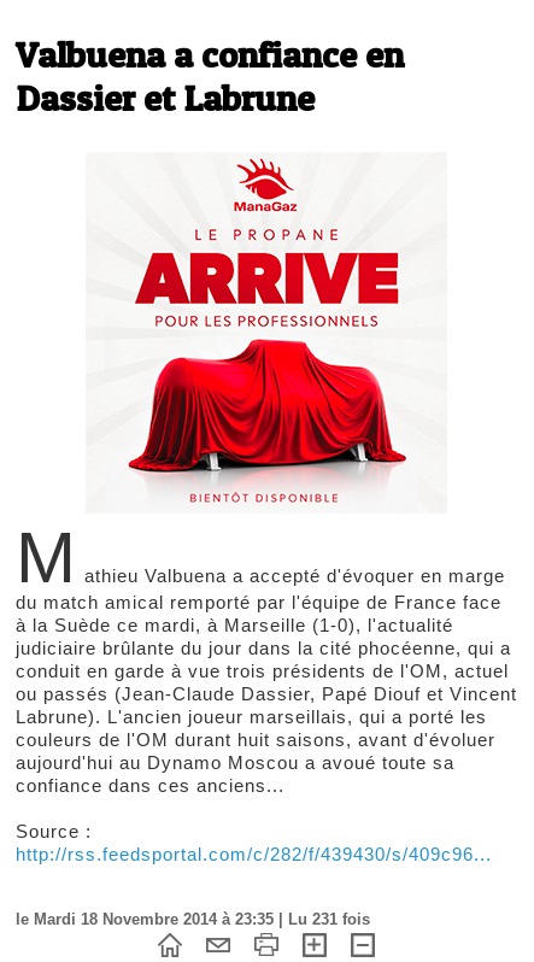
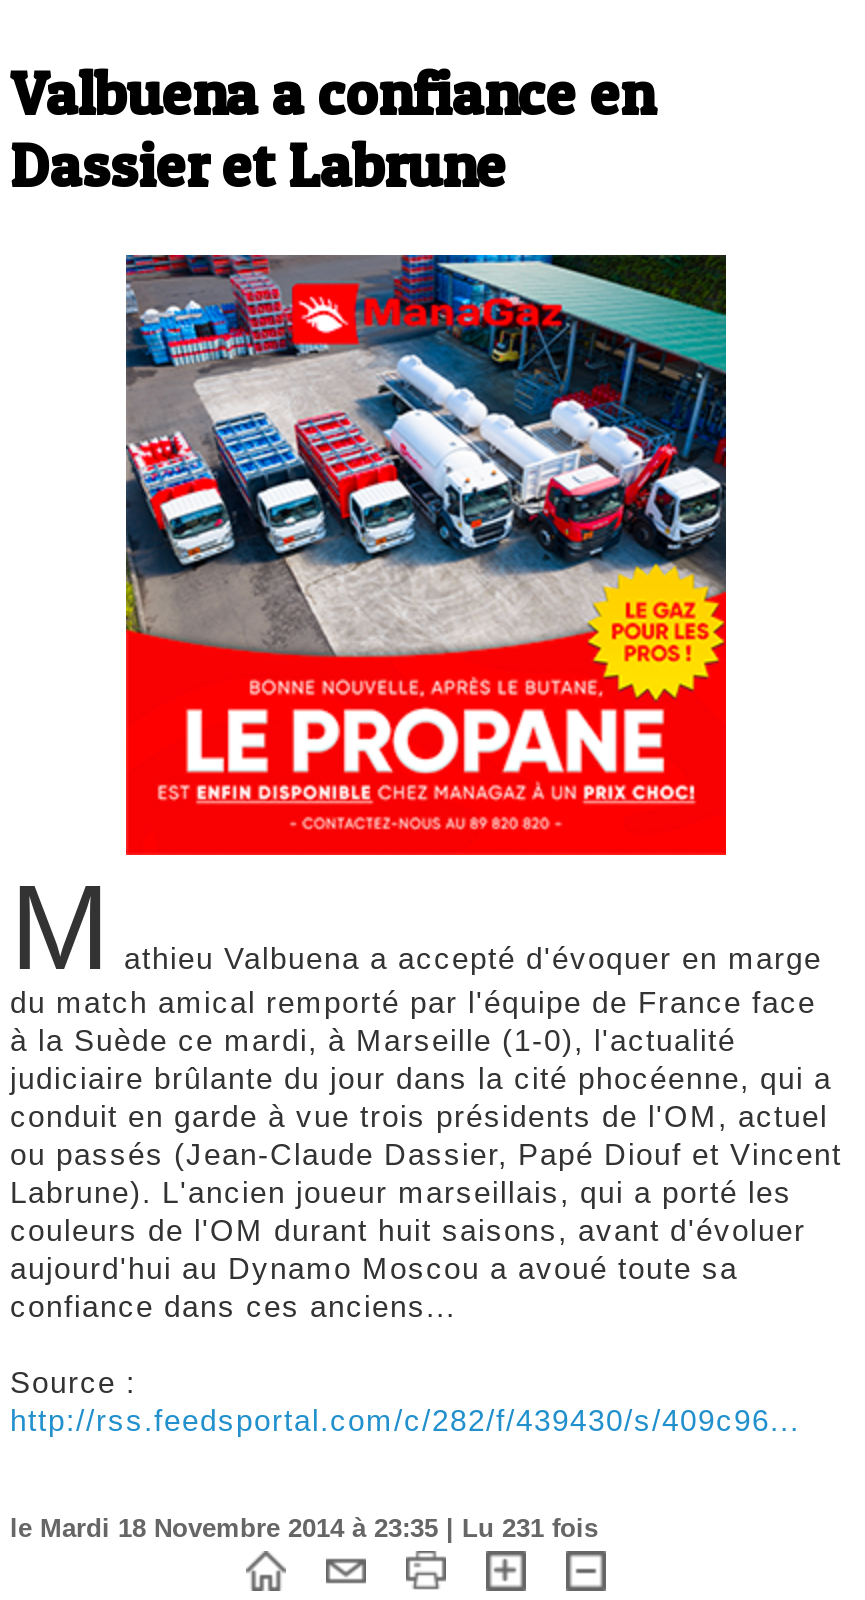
- [image]
+ [image]
